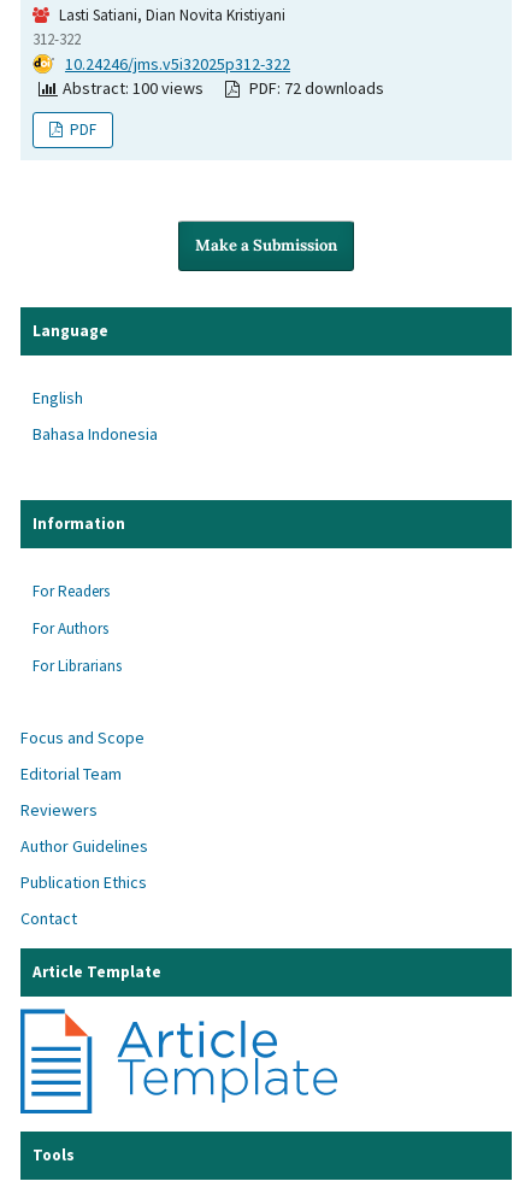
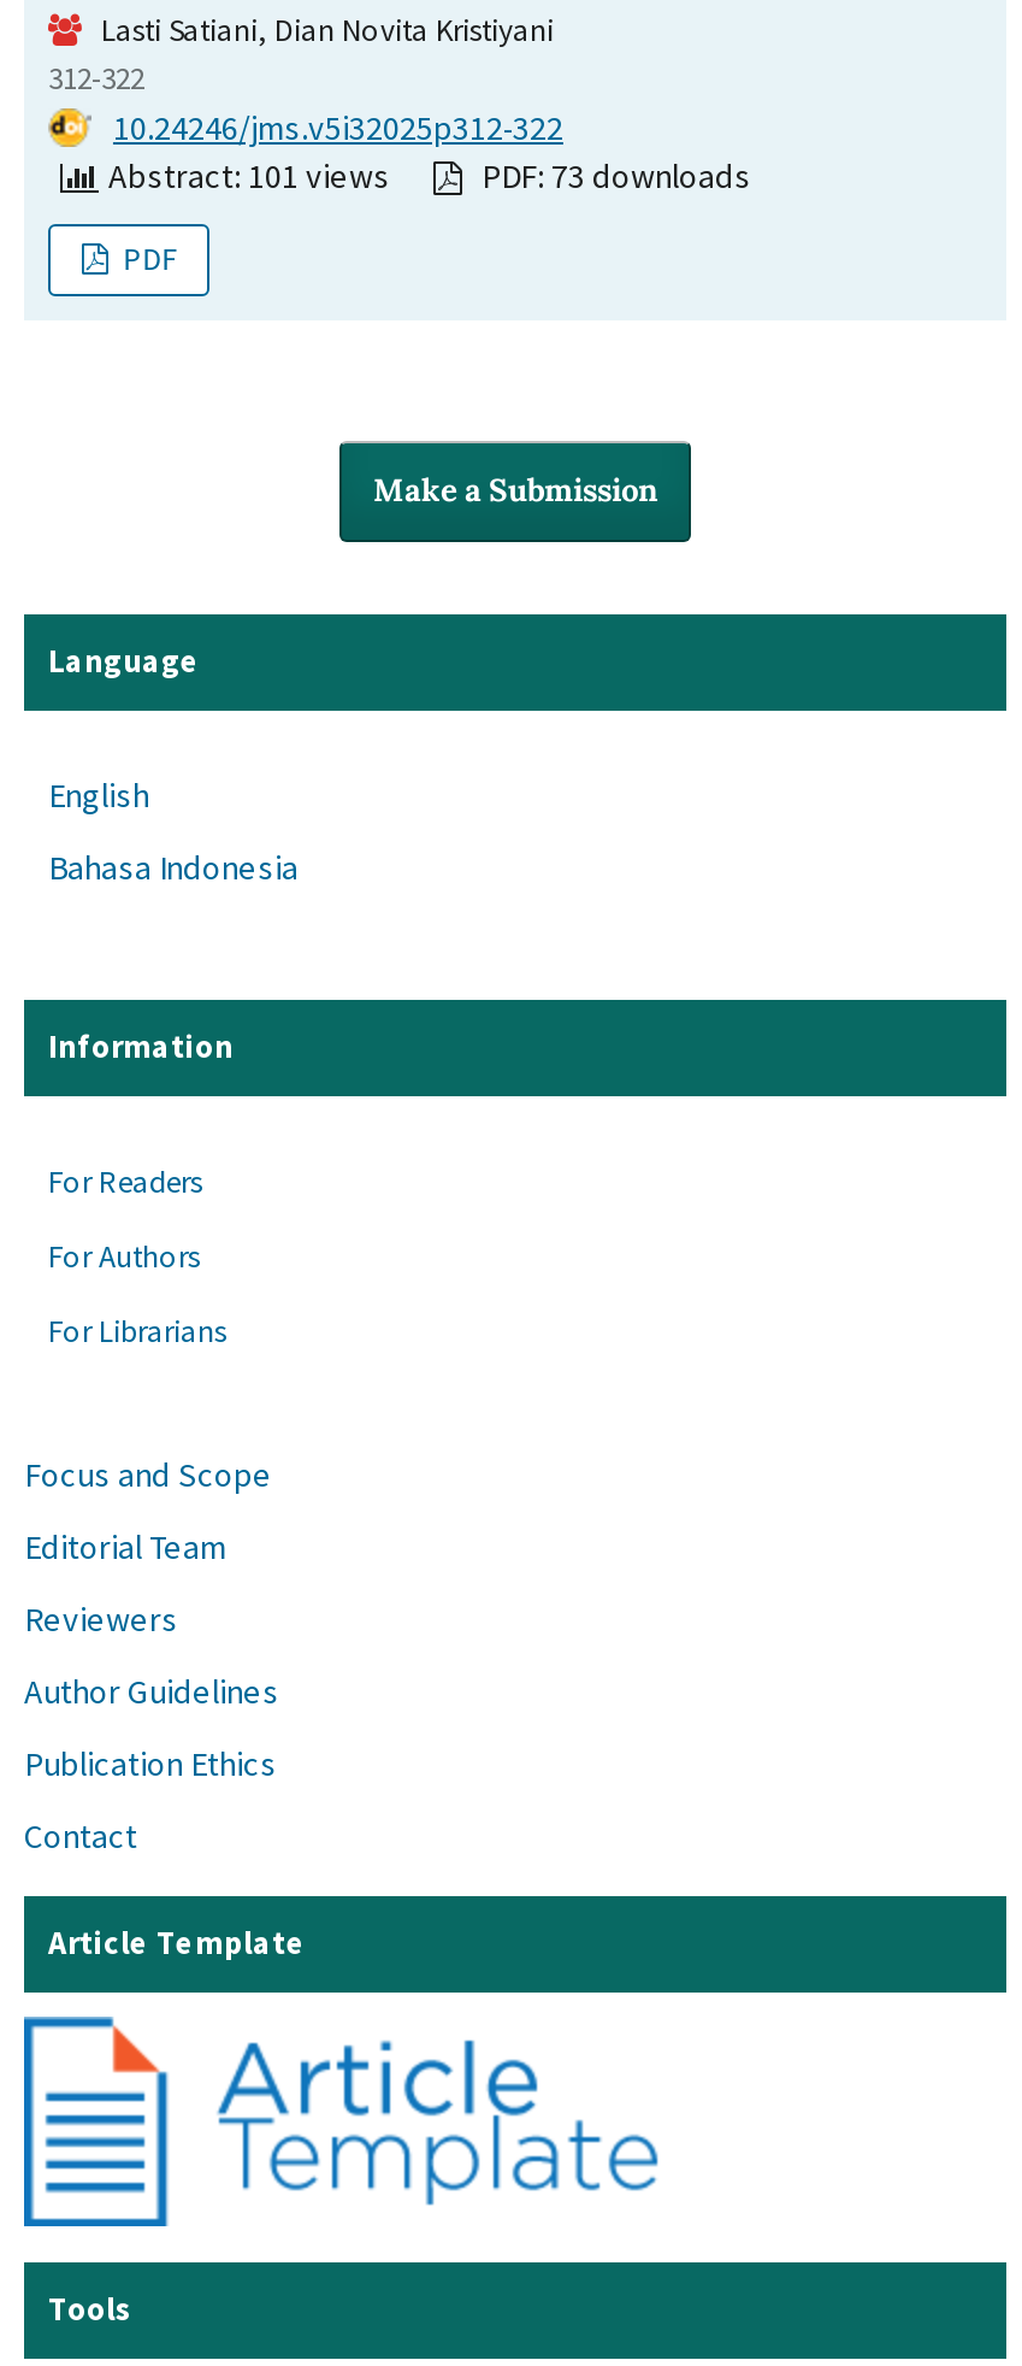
- Abstract: 100 views
+ Abstract: 101 views

- PDF: 72 downloads
+ PDF: 73 downloads
